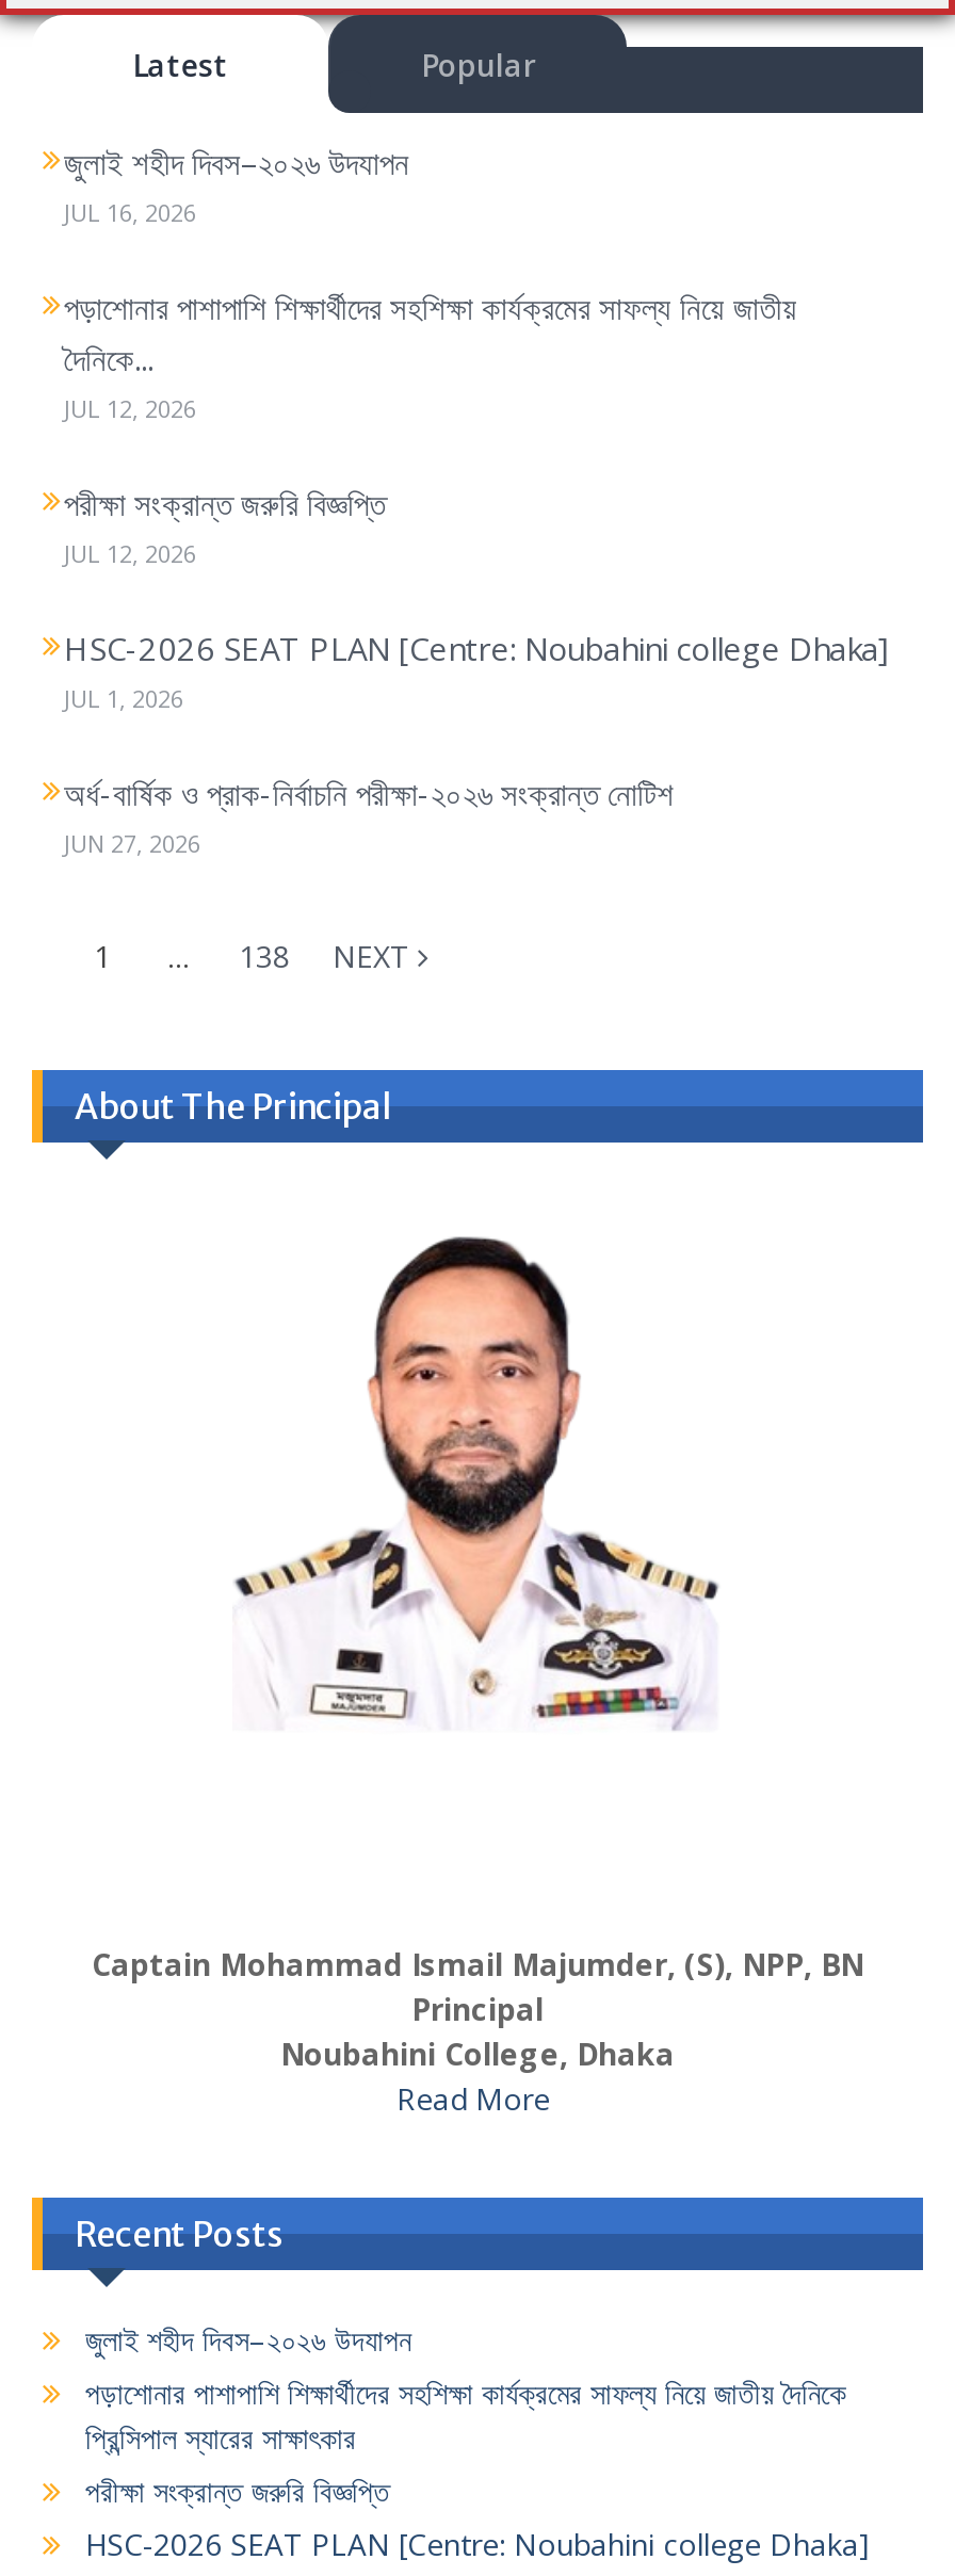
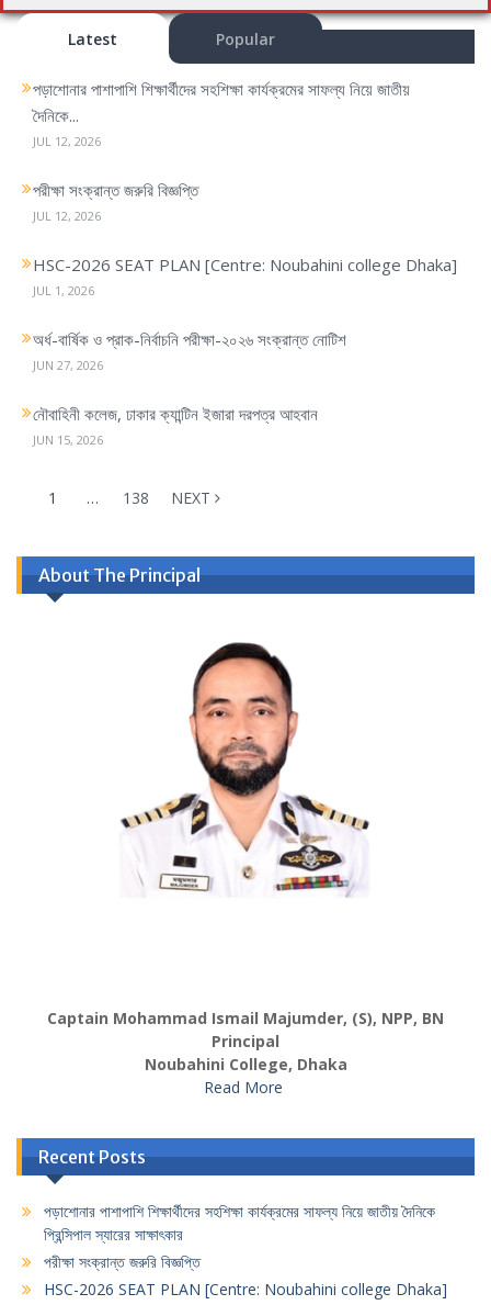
- জুলাই শহীদ দিবস–২০২৬ উদযাপন
- JUL 16, 2026

moved up: পড়াশোনার পাশাপাশি শিক্ষার্থীদের সহশিক্ষা কার্যক্রমের সাফল্য নিয়ে জাতীয় | দৈনিকে... | JUL 12, 2026 | ... | অর্ধ-বার্ষিক ও প্রাক-নির্বাচনি পরীক্ষা-২০২৬ সংক্রান্ত নোটিশ | JUN 27, 2026

+ নৌবাহিনী কলেজ, ঢাকার ক্যান্টিন ইজারা দরপত্র আহবান
+ JUN 15, 2026

- জুলাই শহীদ দিবস–২০২৬ উদযাপন
